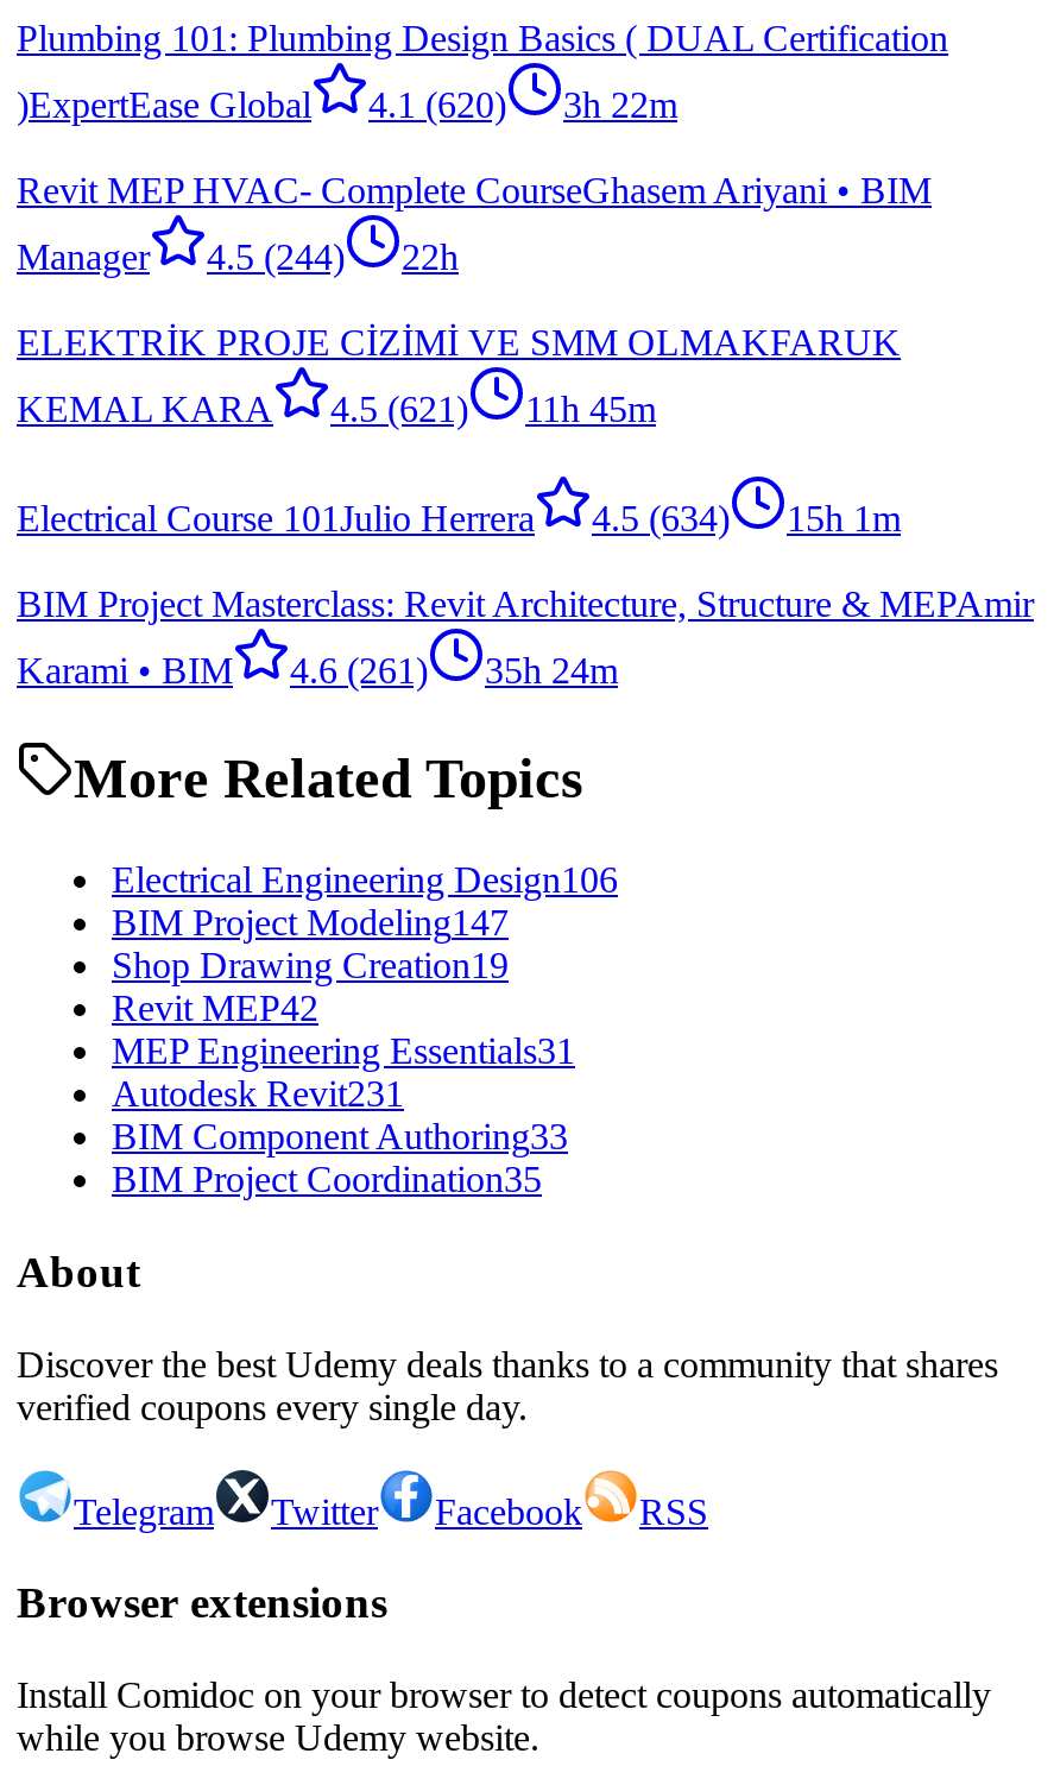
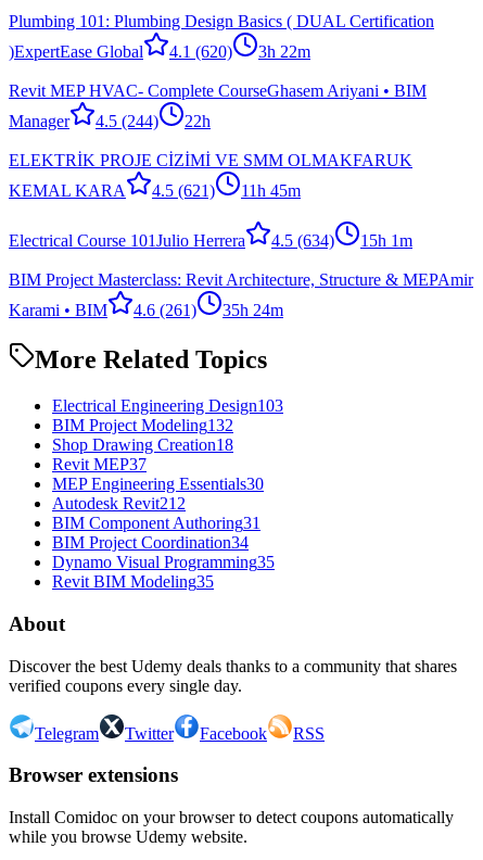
- Electrical Engineering Design106
- BIM Project Modeling147
- Shop Drawing Creation19
- Revit MEP42
- MEP Engineering Essentials31
- Autodesk Revit231
- BIM Component Authoring33
- BIM Project Coordination35
+ Electrical Engineering Design 103
+ BIM Project Modeling132
+ Shop Drawing Creation 18
+ Revit MEP37
+ MEP Engineering Essentials30
+ Autodesk Revit212
+ BIM Component Authoring31
+ BIM Project Coordination34
+ Dynamo Visual Programming35
+ Revit BIM Modeling35
